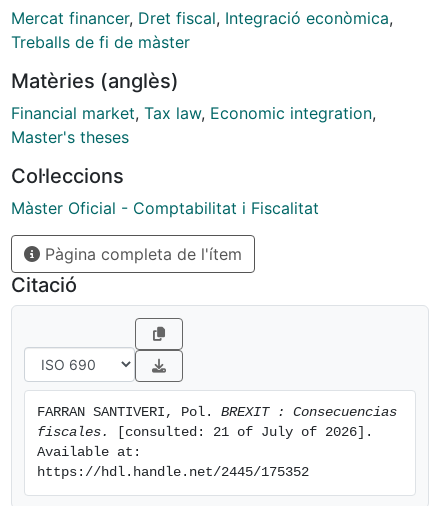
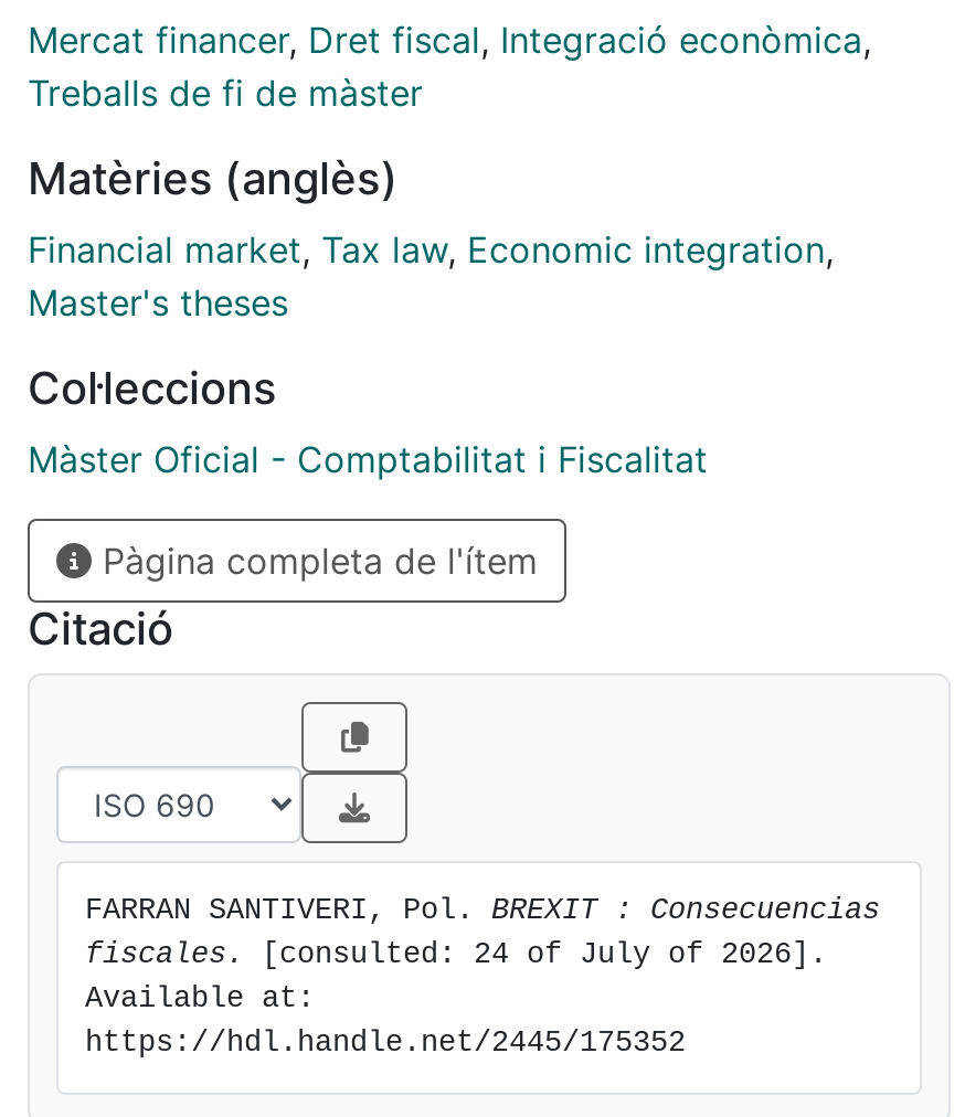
- fiscales. [consulted: 21 of July of 2026].
+ fiscales. [consulted: 24 of July of 2026].
